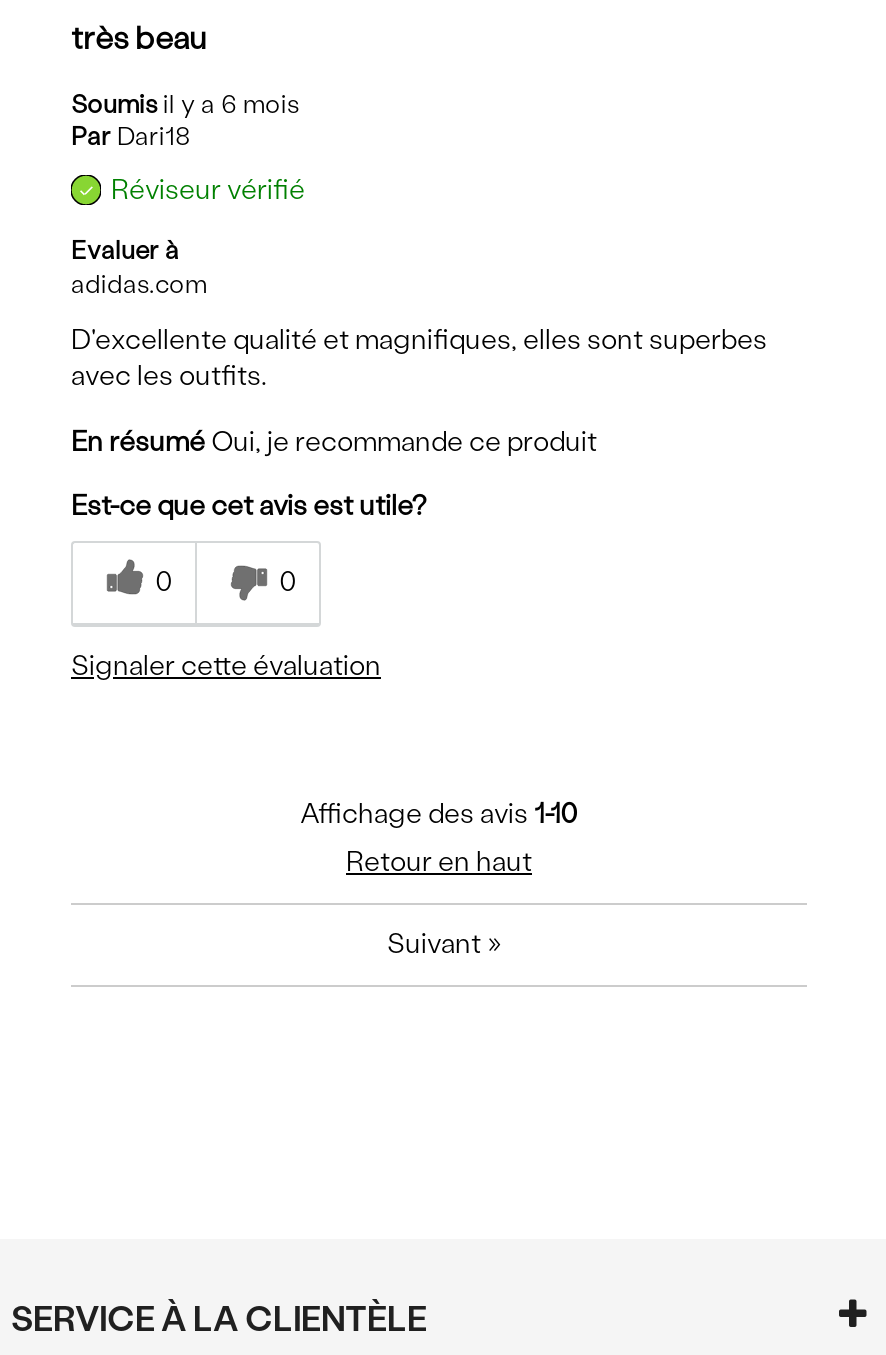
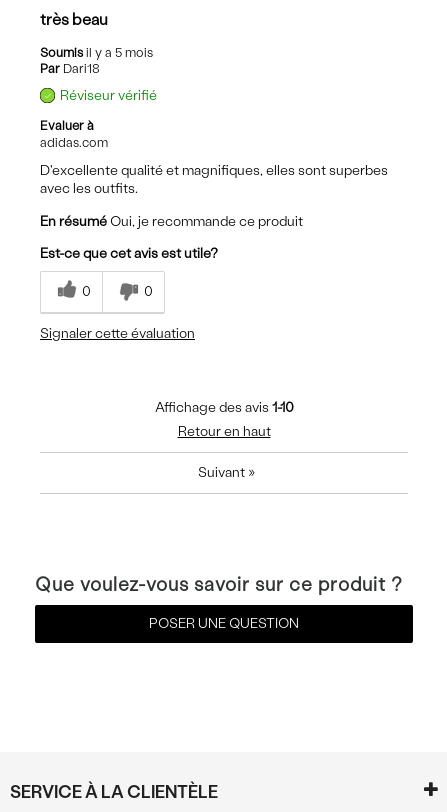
- Soumis il y a 6 mois
+ Soumis il y a 5 mois

+ Que voulez-vous savoir sur ce produit ?
+ POSER UNE QUESTION
